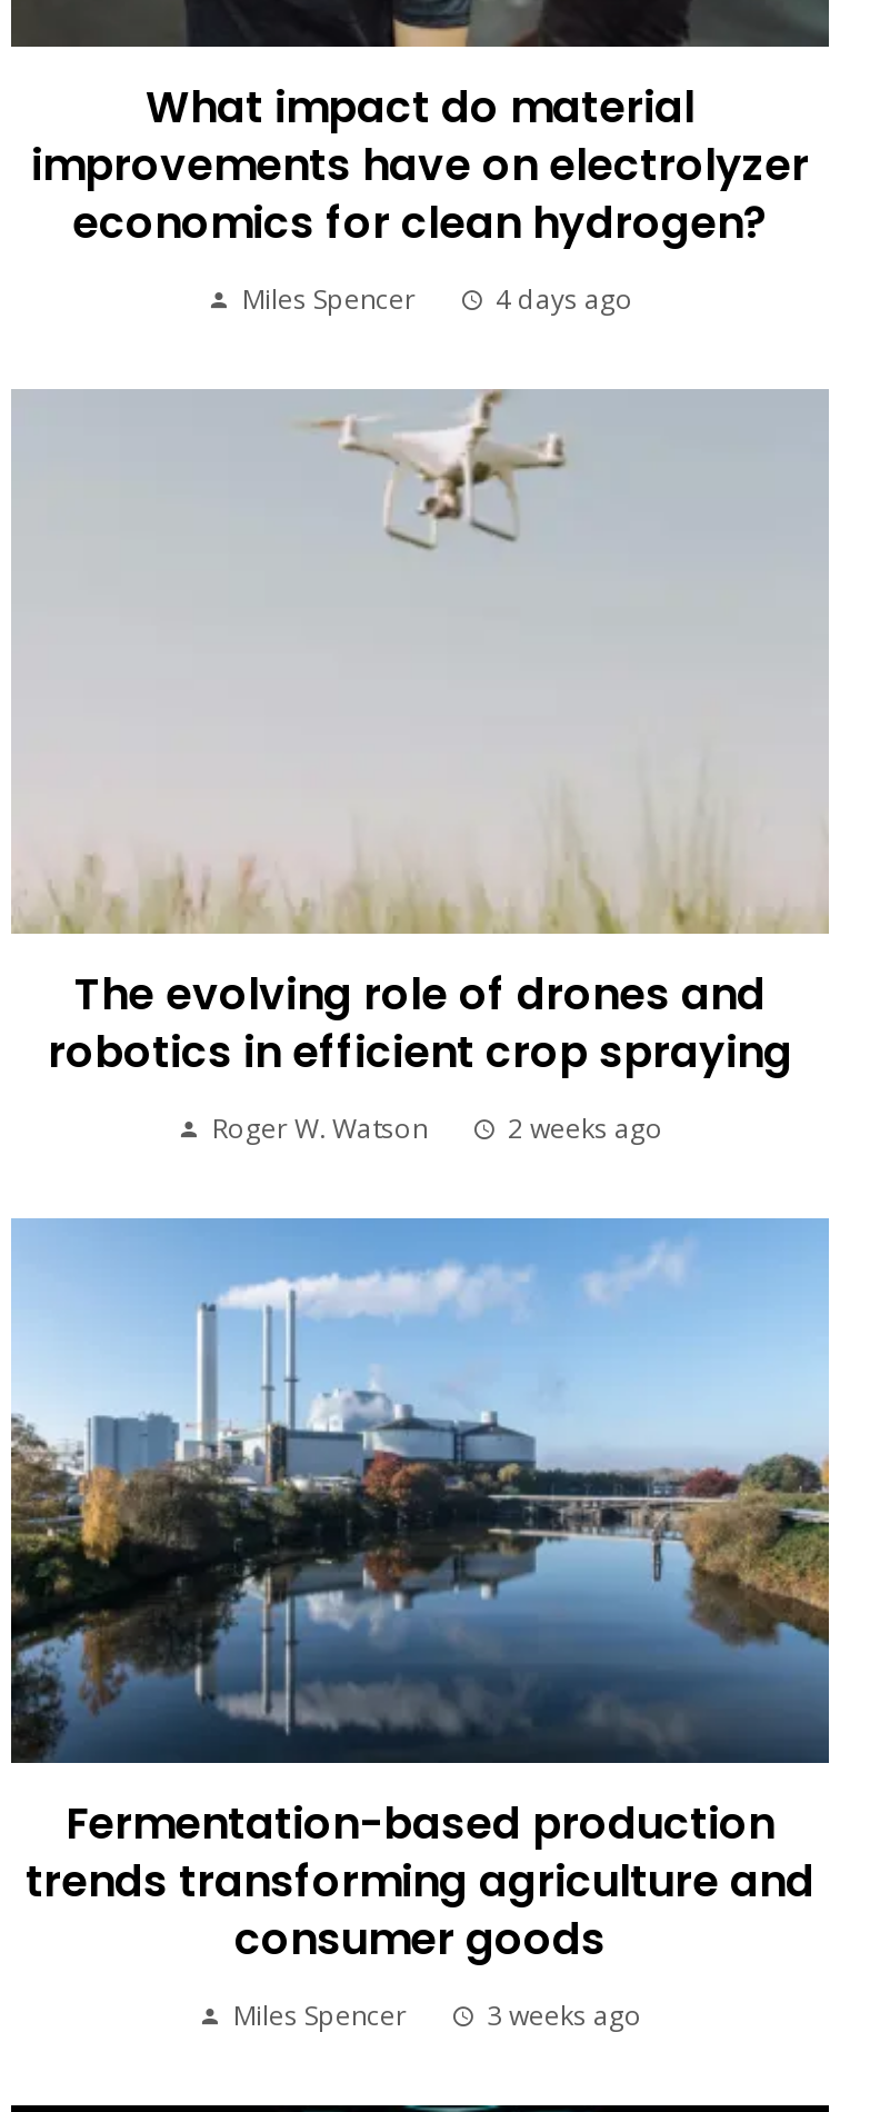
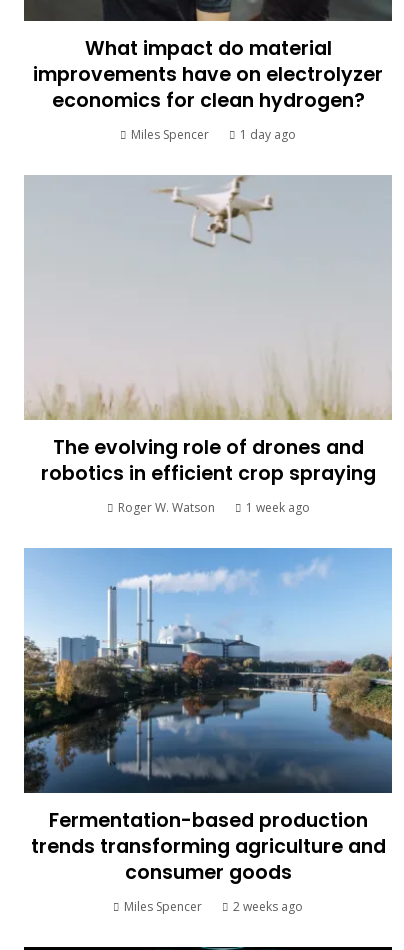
- 4 days ago
+ 1 day ago

- 2 weeks ago
+ 1 week ago

- 3 weeks ago
+ 2 weeks ago
